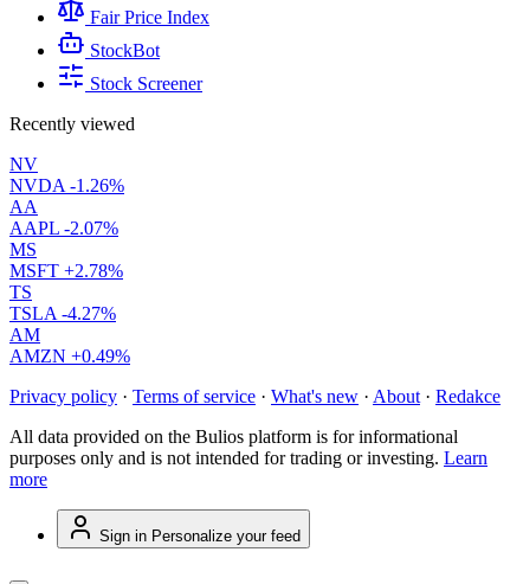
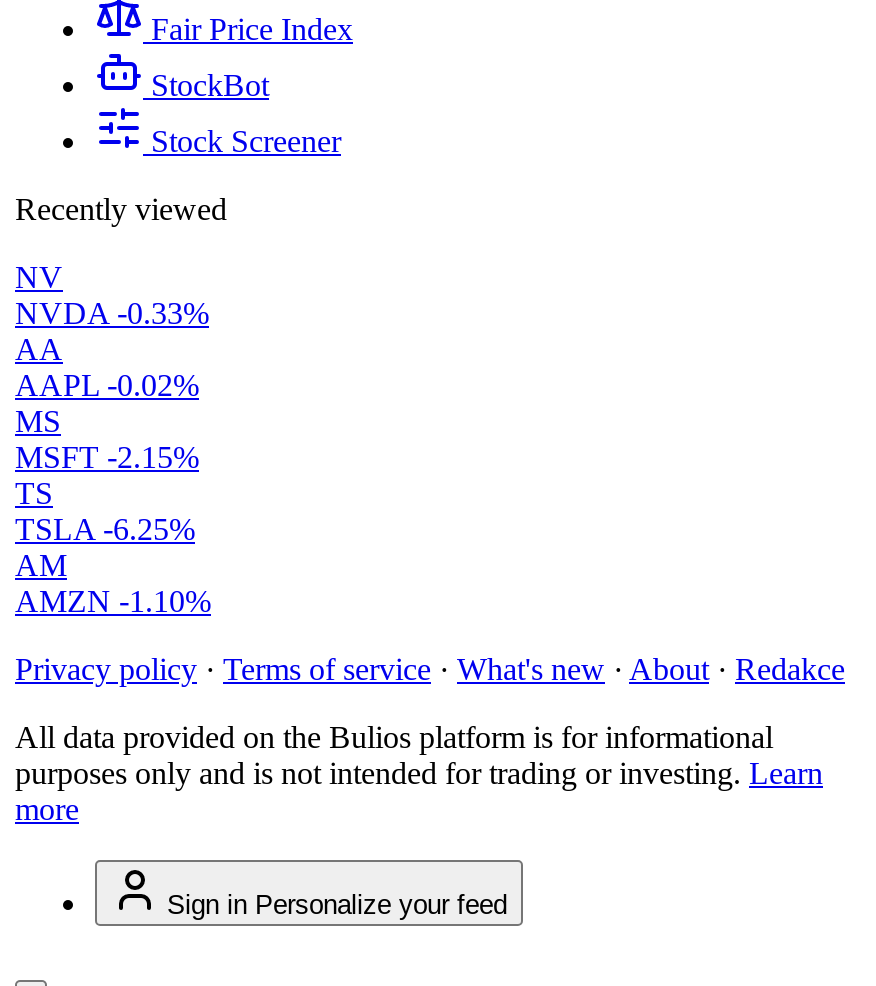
- NVDA -1.26%
+ NVDA -0.33%

- AAPL -2.07%
+ AAPL -0.02%

- MSFT +2.78%
+ MSFT -2.15%

- TSLA -4.27%
+ TSLA -6.25%

- AMZN +0.49%
+ AMZN -1.10%
